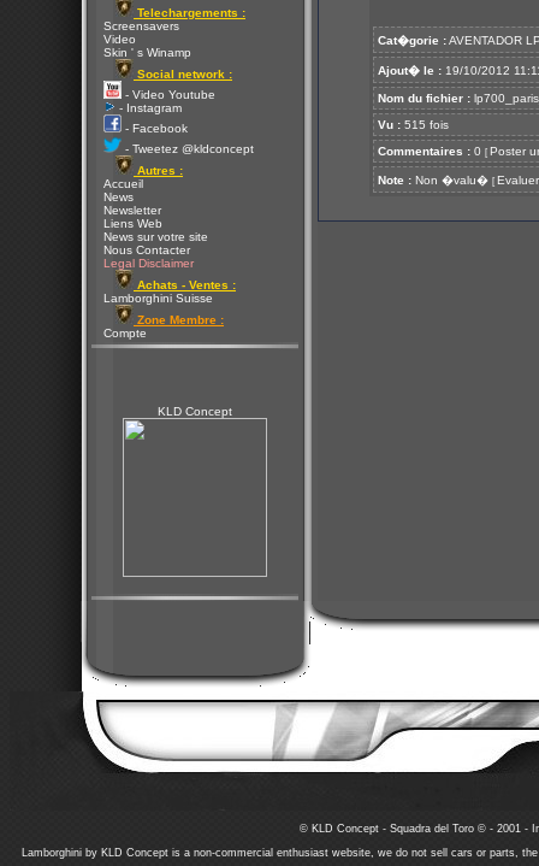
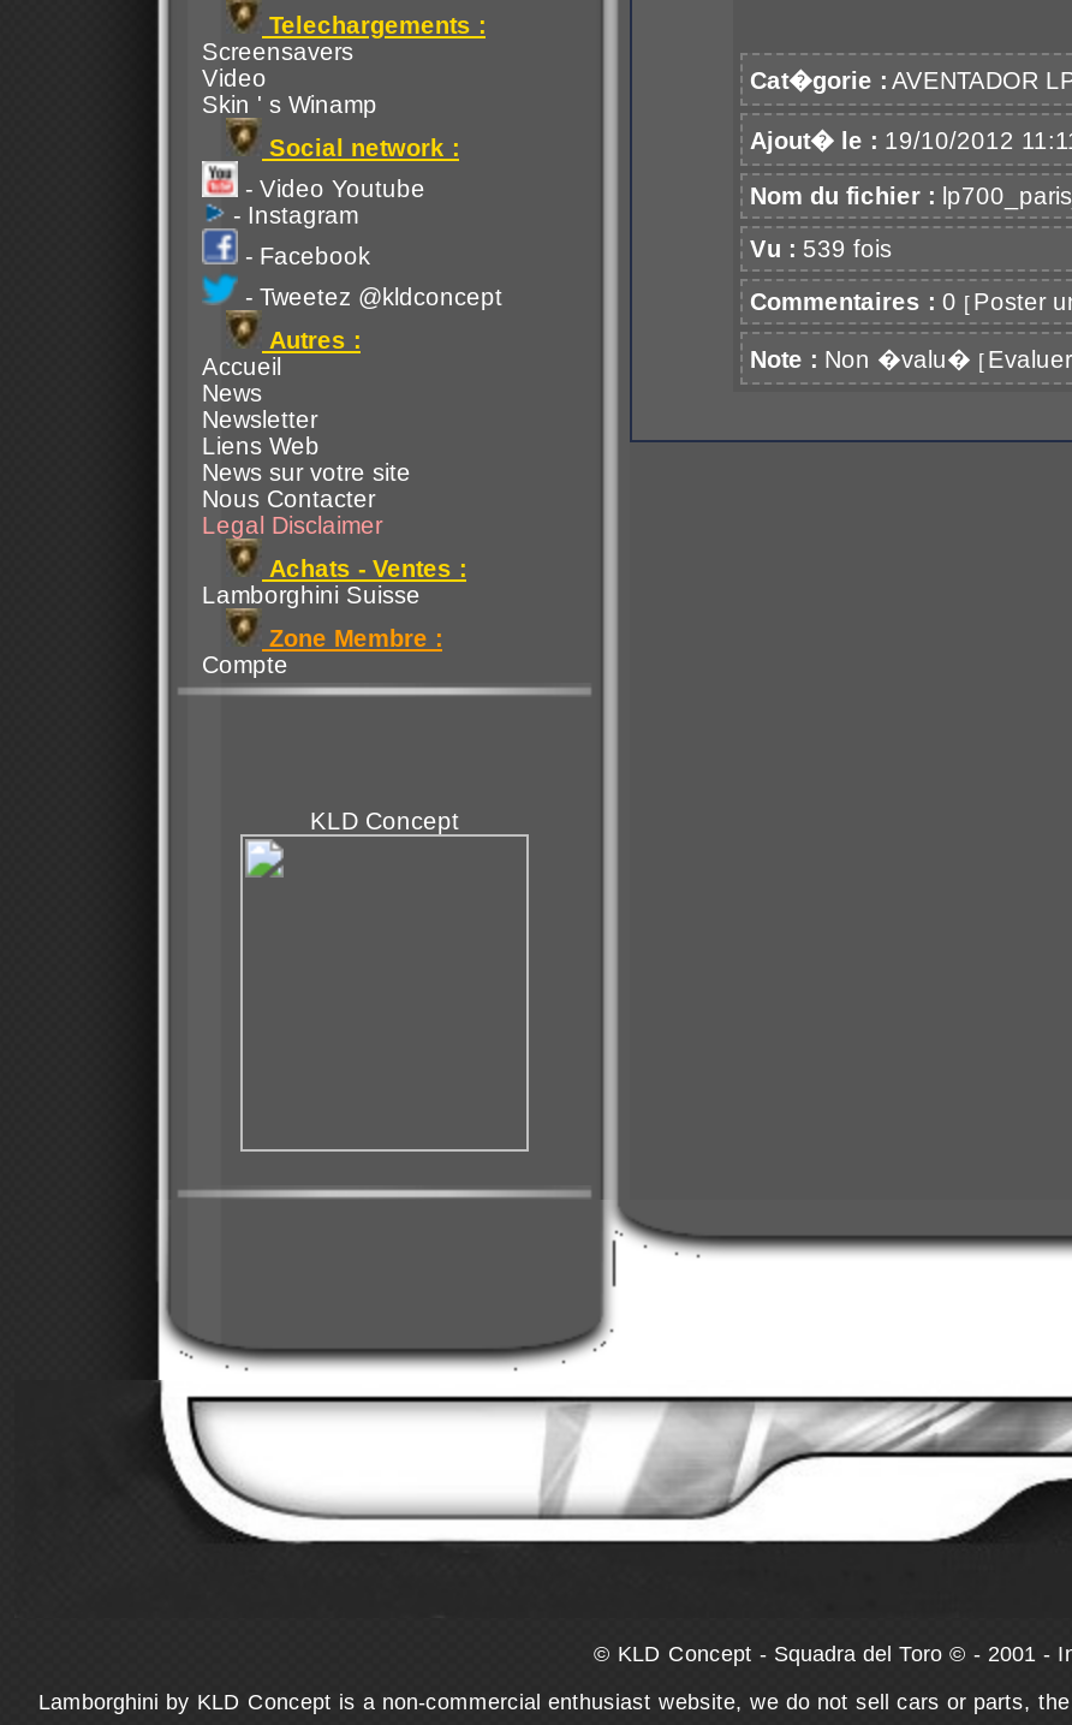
- Vu : 515 fois
+ Vu : 539 fois
